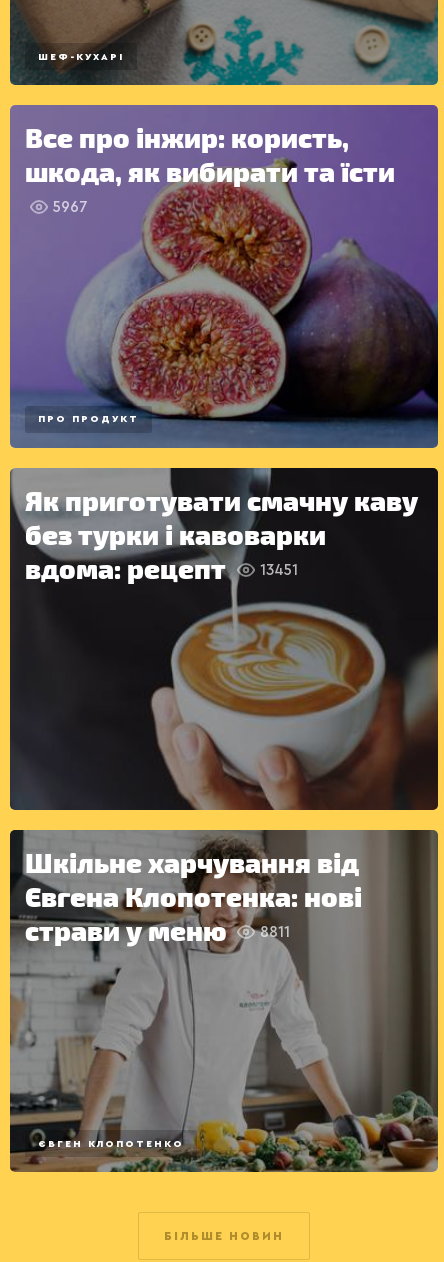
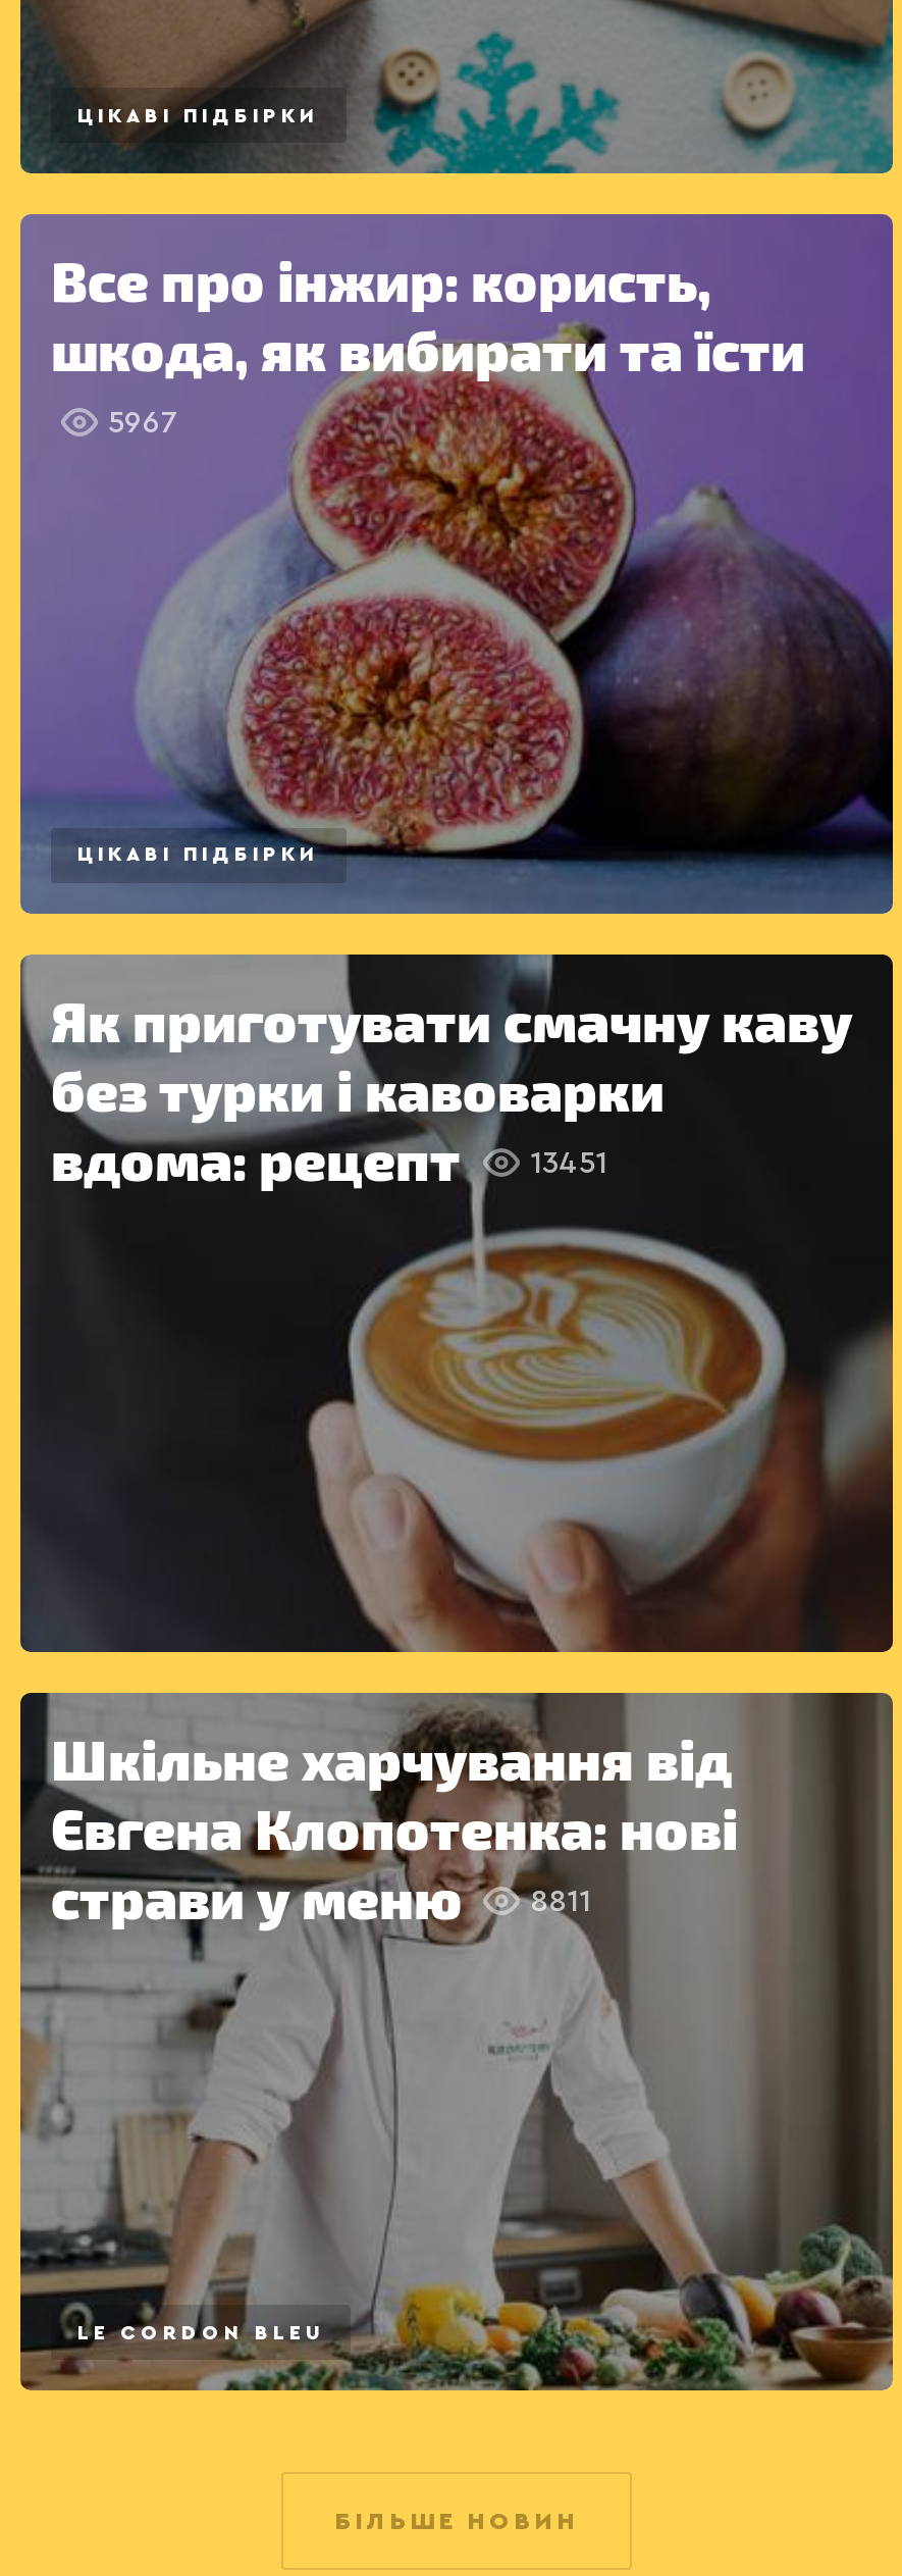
- ШЕФ-КУХАРІ
+ ЦІКАВІ ПІДБІРКИ

- ПРО ПРОДУКТ
+ ЦІКАВІ ПІДБІРКИ

- ЄВГЕН КЛОПОТЕНКО
+ LE CORDON BLEU
